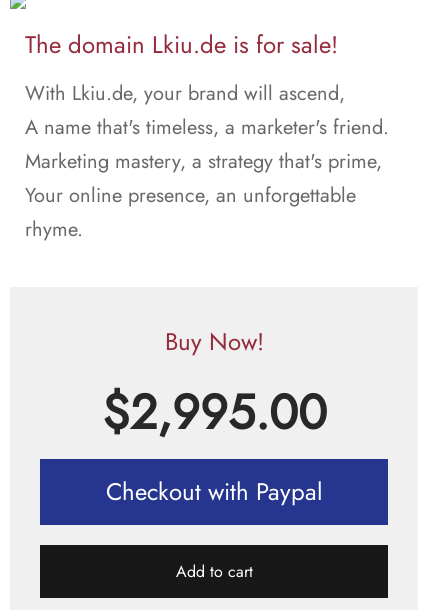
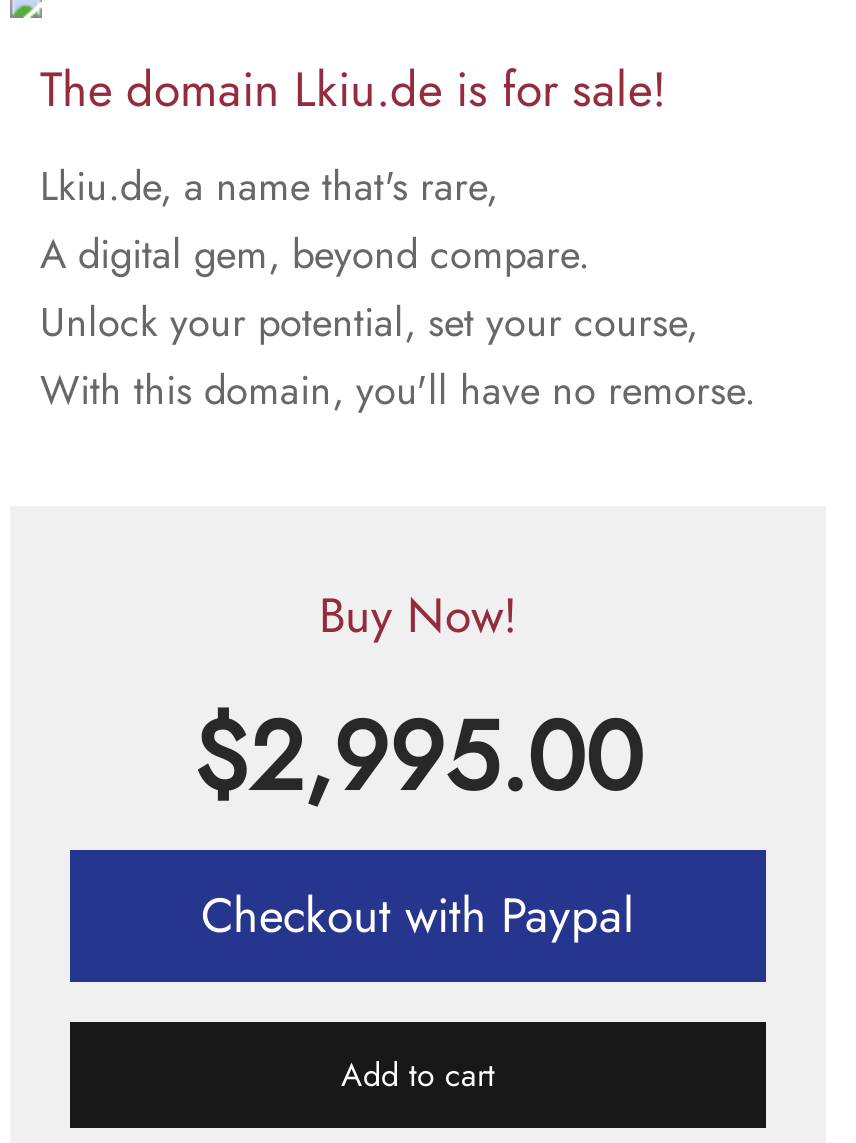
- With Lkiu.de, your brand will ascend,
- A name that's timeless, a marketer's friend.
- Marketing mastery, a strategy that's prime,
- Your online presence, an unforgettable
- rhyme.
+ Lkiu.de, a name that's rare,
+ A digital gem, beyond compare.
+ Unlock your potential, set your course,
+ With this domain, you'll have no remorse.
